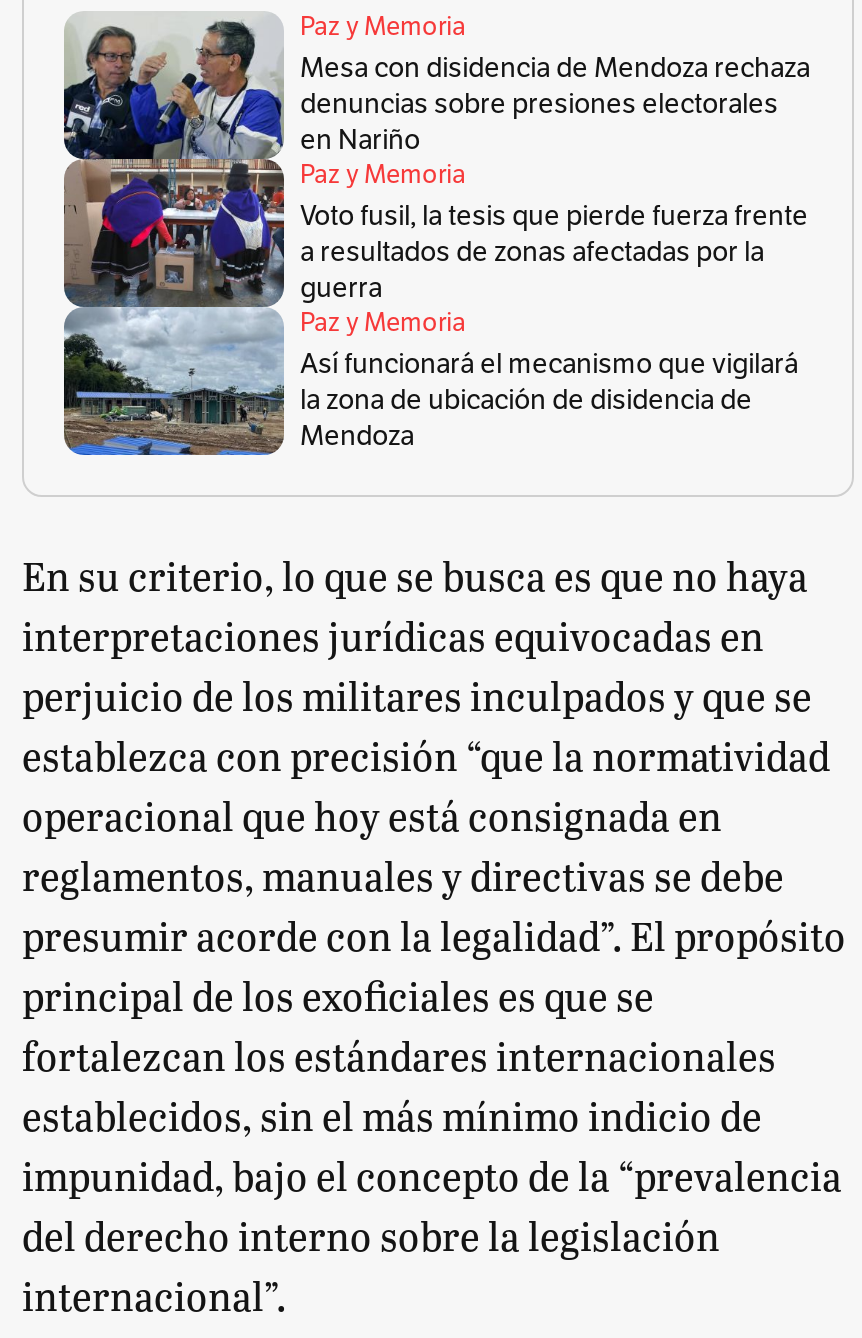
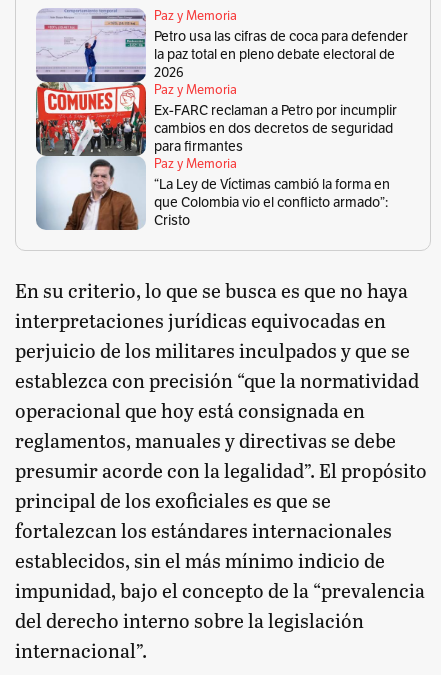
- [image]
- Mesa con disidencia de Mendoza rechaza
- denuncias sobre presiones electorales
- en Nariño
+ [image]
+ Petro usa las cifras de coca para defender
+ la paz total en pleno debate electoral de
+ 2026

- Voto fusil, la tesis que pierde fuerza frente
- a resultados de zonas afectadas por la
- guerra
+ Ex-FARC reclaman a Petro por incumplir
+ cambios en dos decretos de seguridad
+ para firmantes

- Así funcionará el mecanismo que vigilará
- la zona de ubicación de disidencia de
- Mendoza
+ “La Ley de Víctimas cambió la forma en
+ que Colombia vio el conflicto armado”:
+ Cristo
